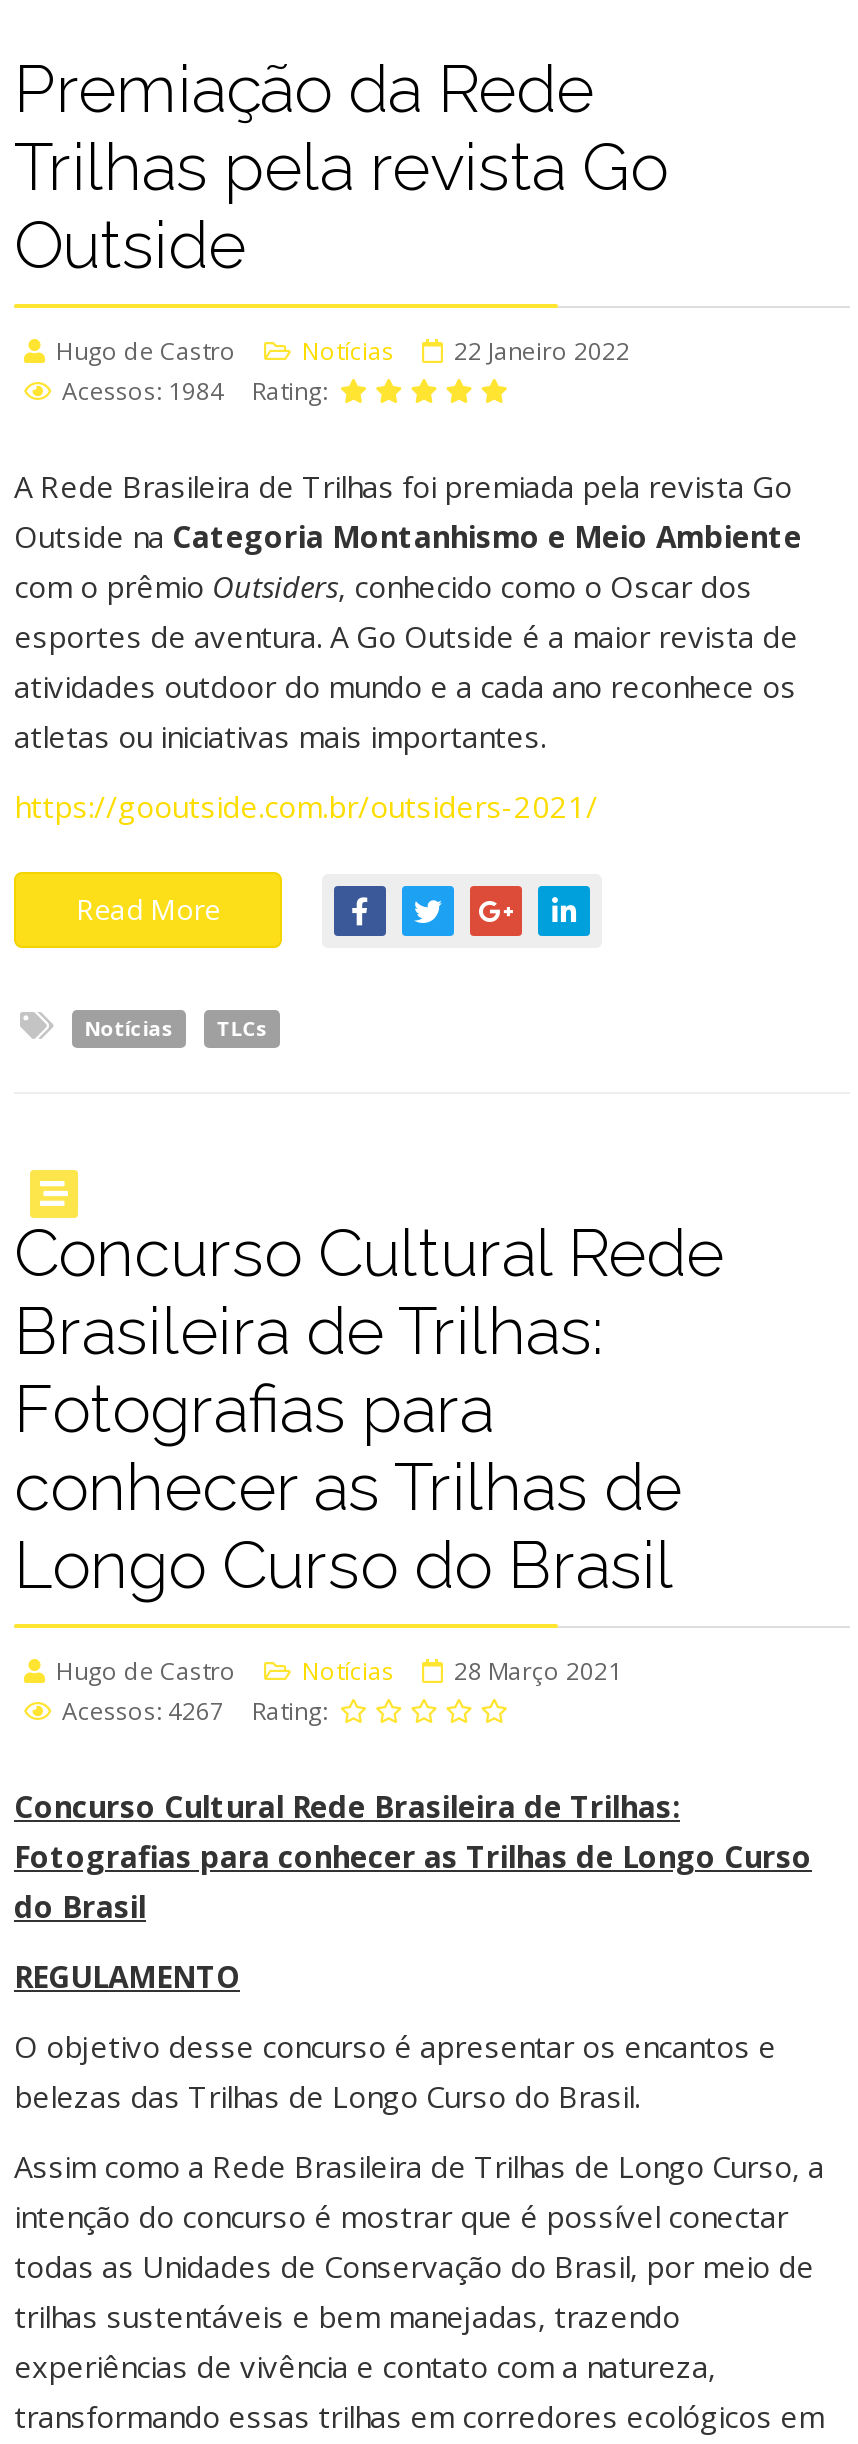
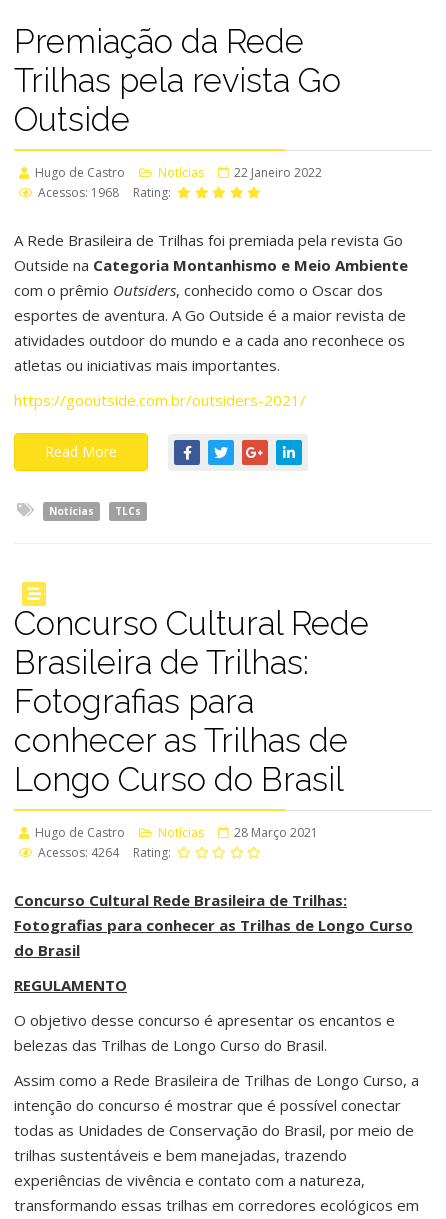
- Acessos: 1984 Rating:
+ Acessos: 1968 Rating:

- Acessos: 4267 Rating:
+ Acessos: 4264 Rating:
